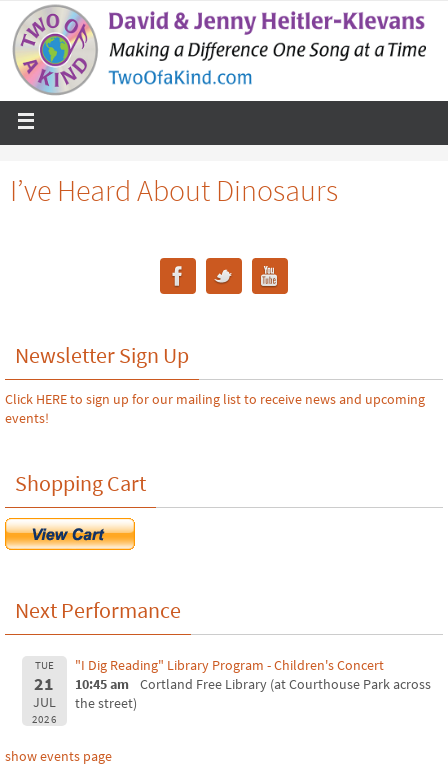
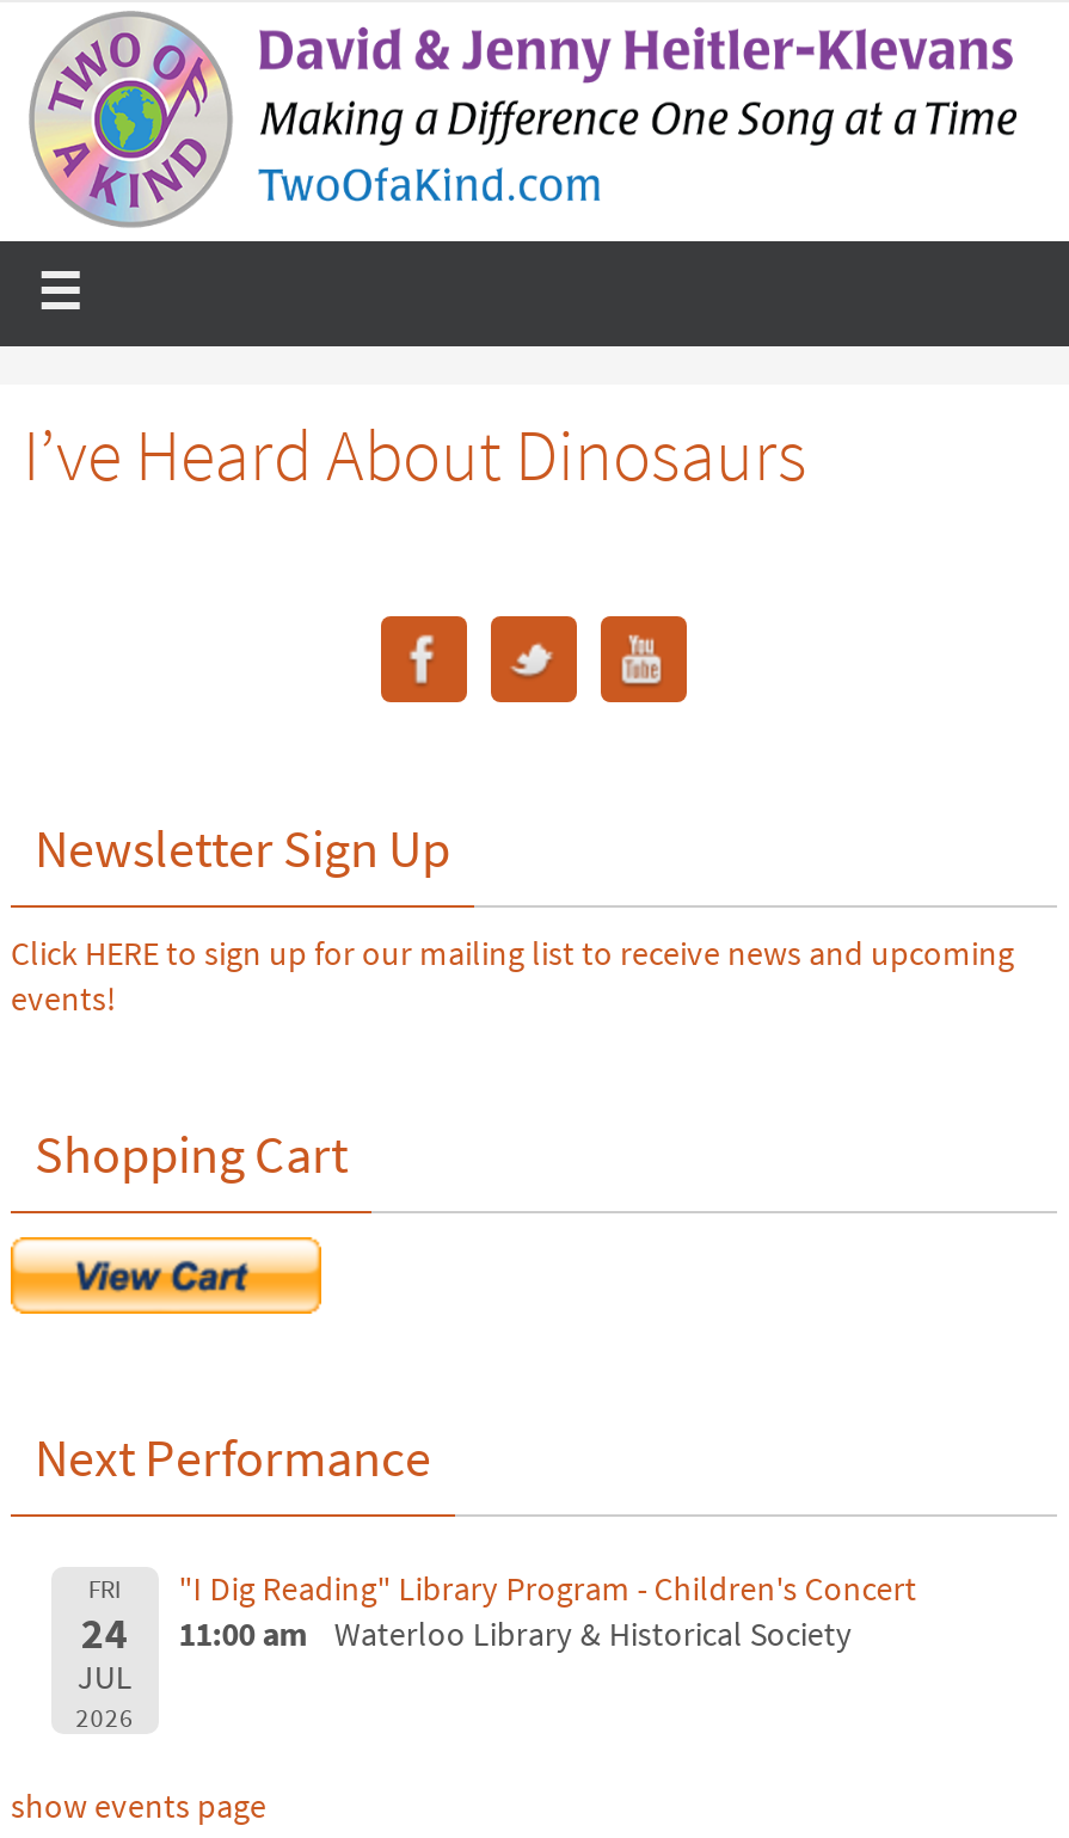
- TUE
- 21
+ FRI
+ 24

- 10:45 am
- Cortland Free Library (at Courthouse Park across
- the street)
+ 11:00 am
+ Waterloo Library & Historical Society
